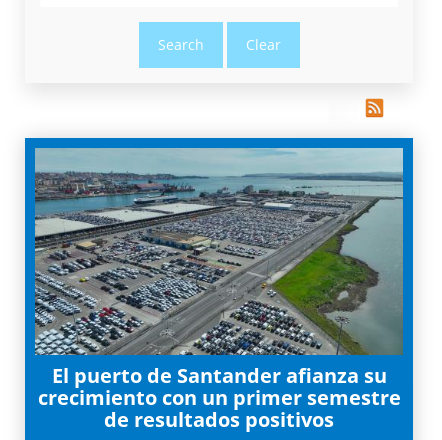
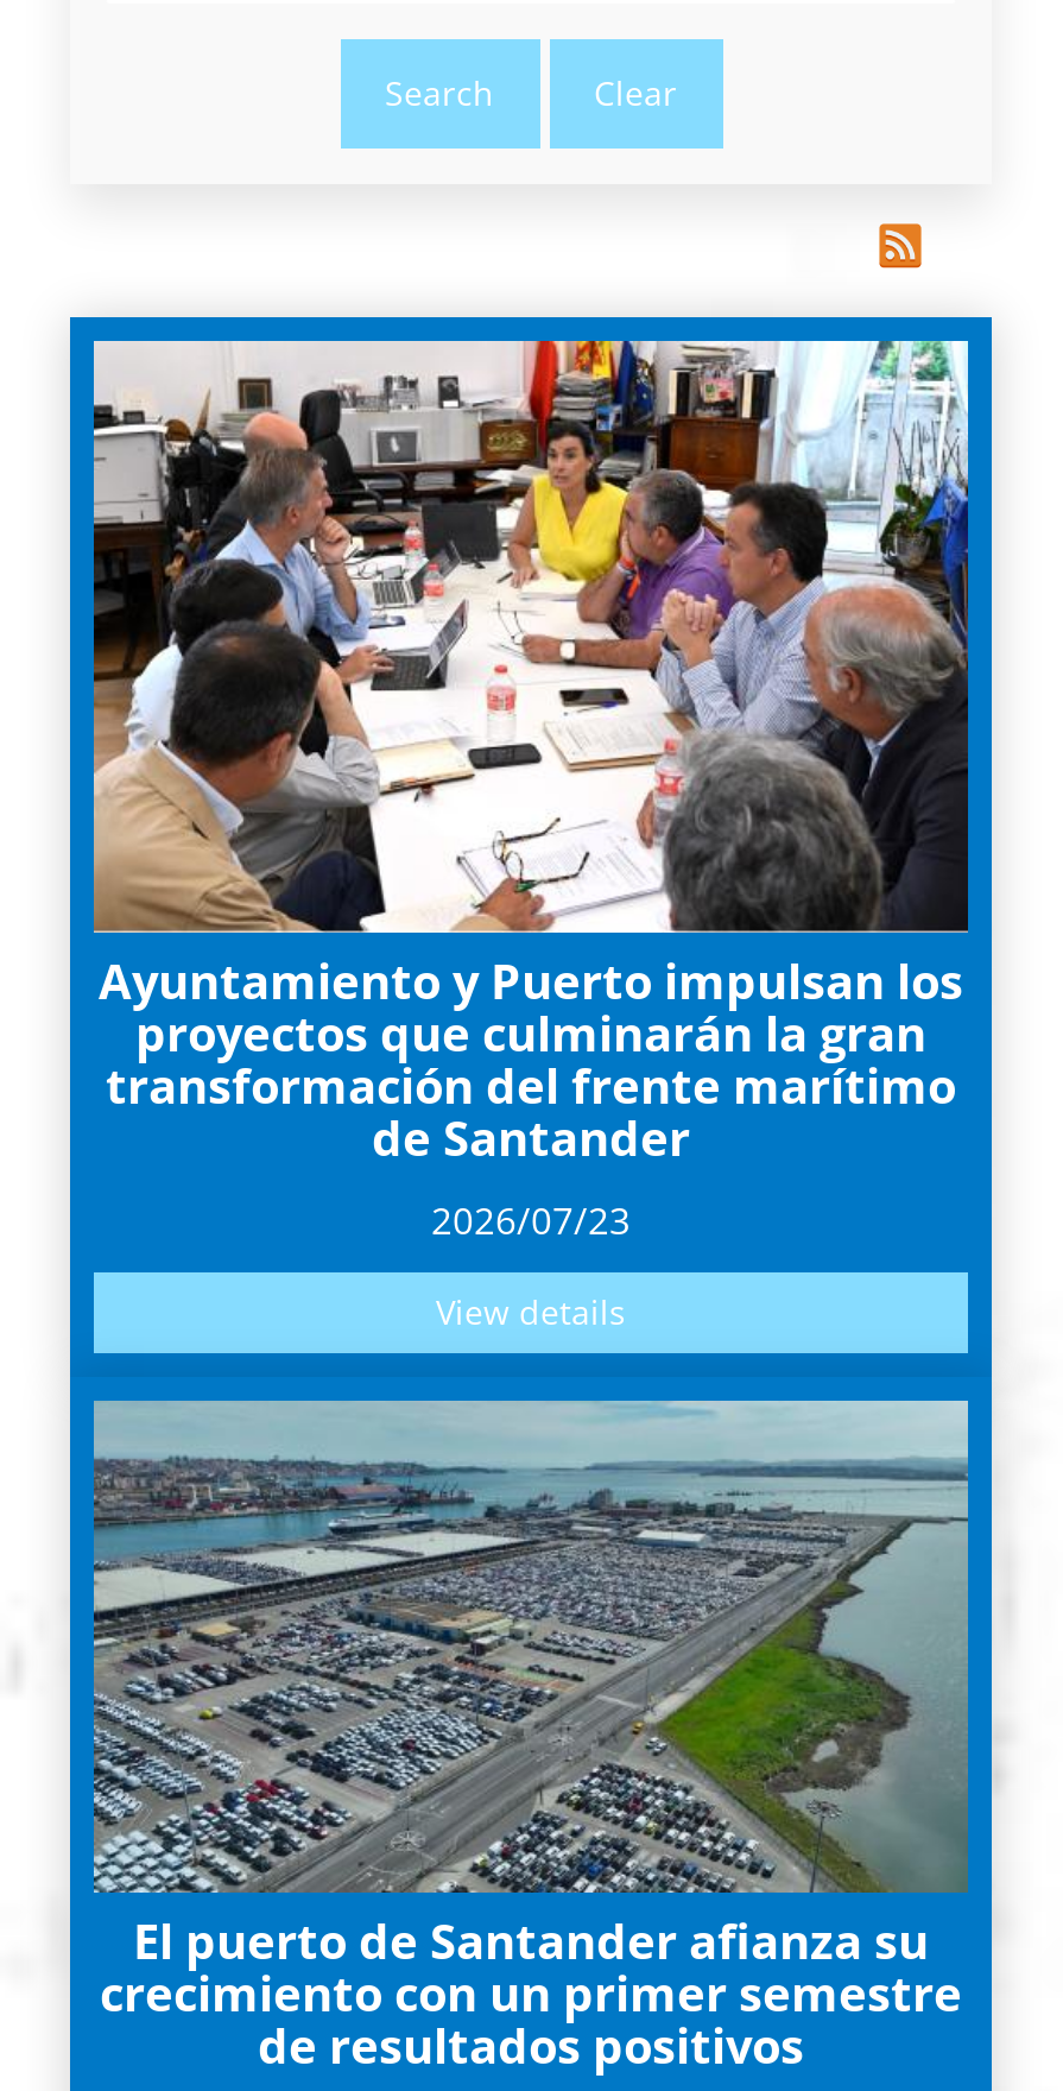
+ [image]
+ Ayuntamiento y Puerto impulsan los
+ proyectos que culminarán la gran
+ transformación del frente marítimo
+ de Santander
+ 2026/07/23
+ View details
